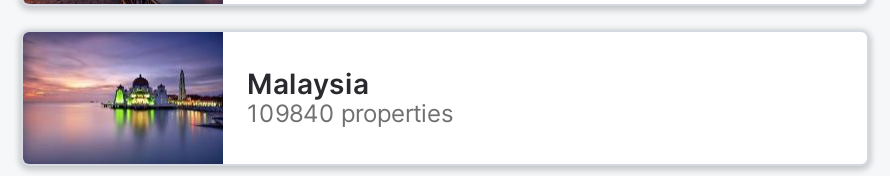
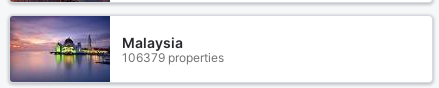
- 109840 properties
+ 106379 properties
